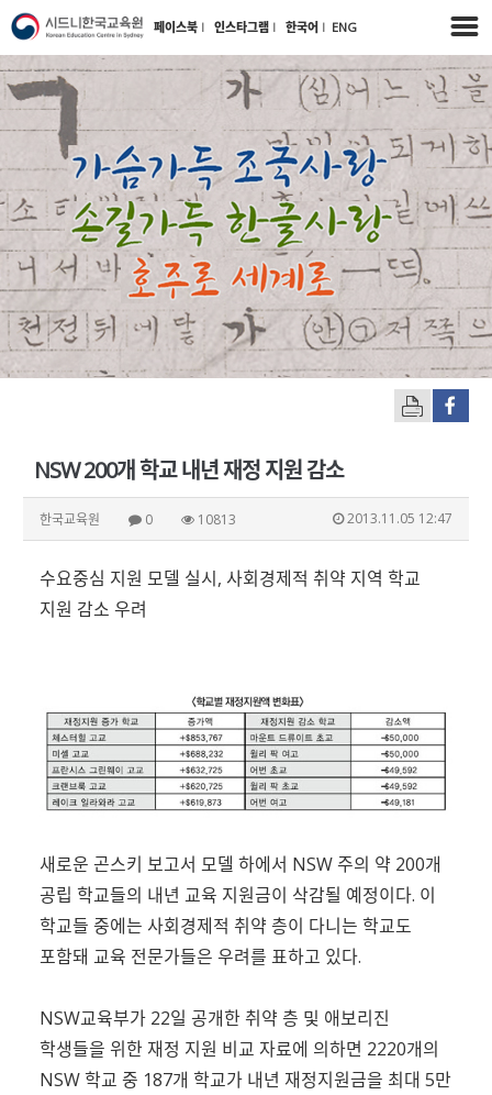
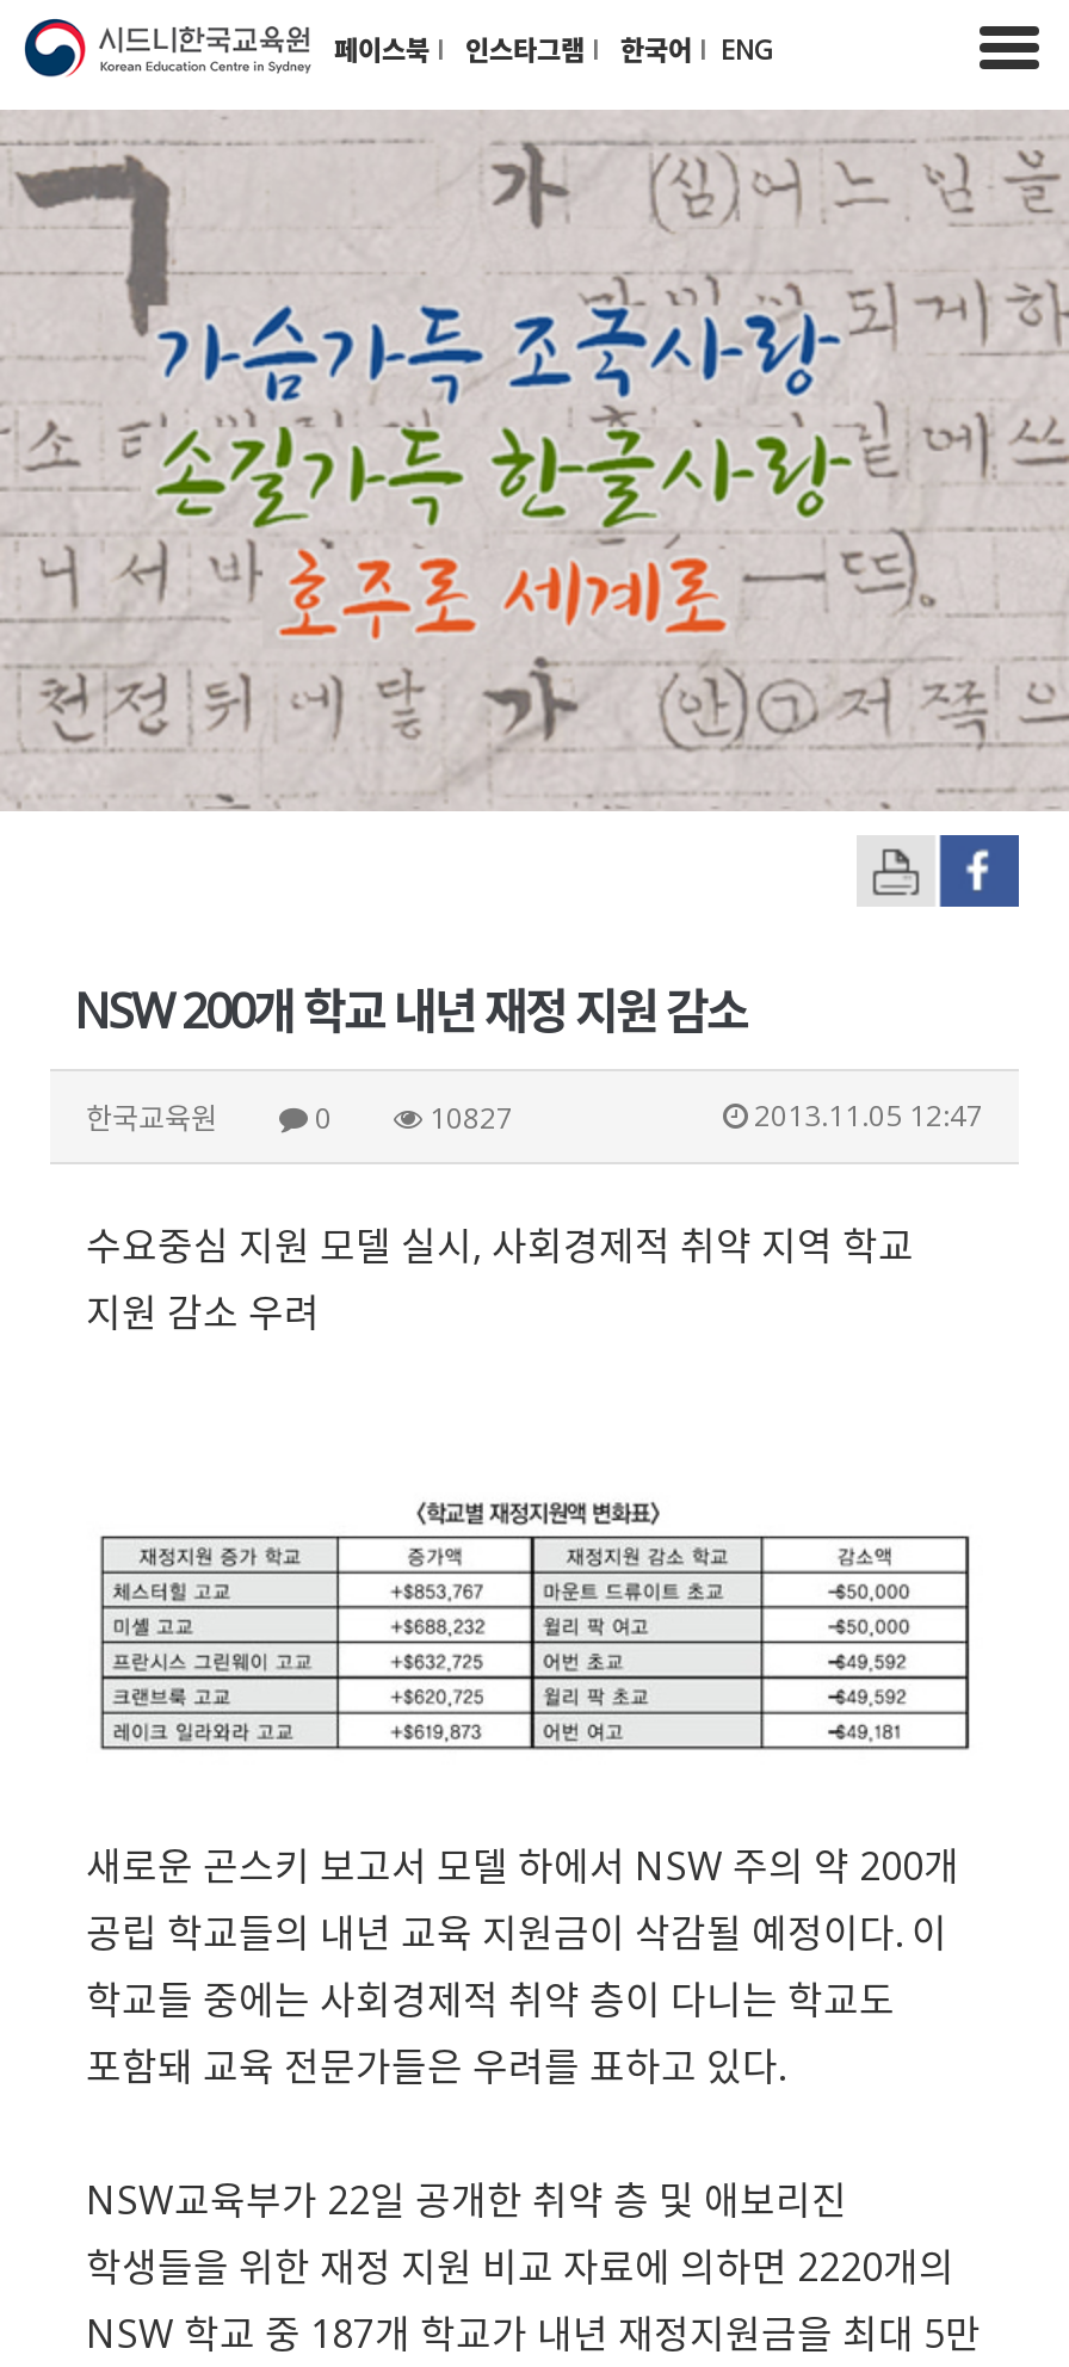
- 10813
+ 10827
